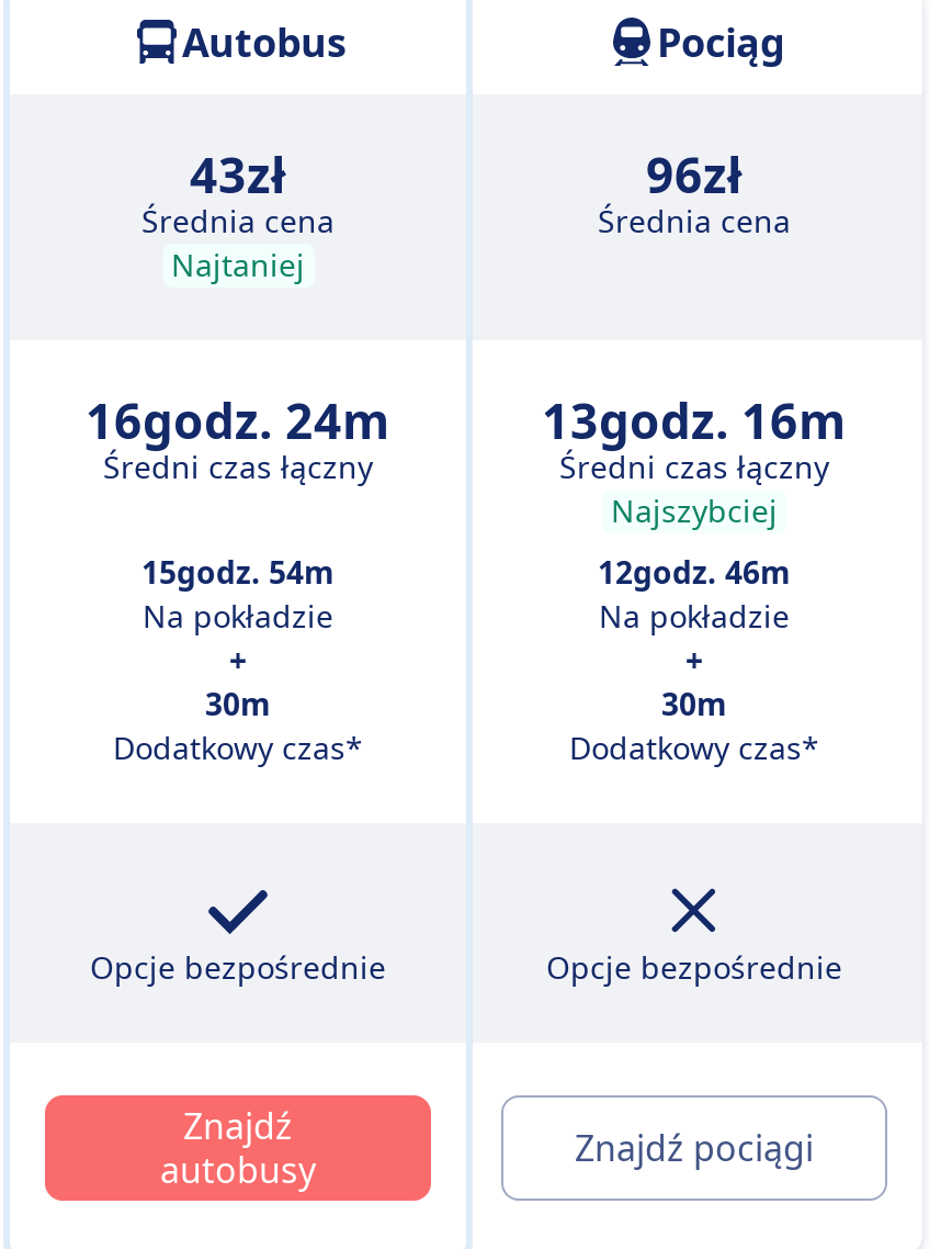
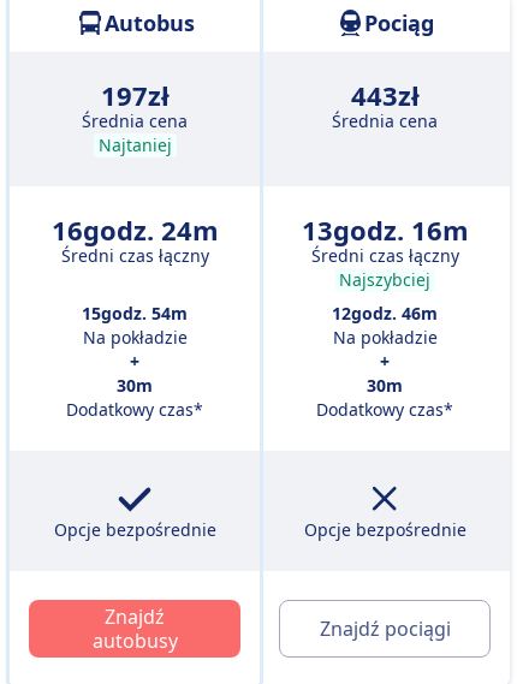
- 43zł
+ 197zł

- 96zł
+ 443zł
